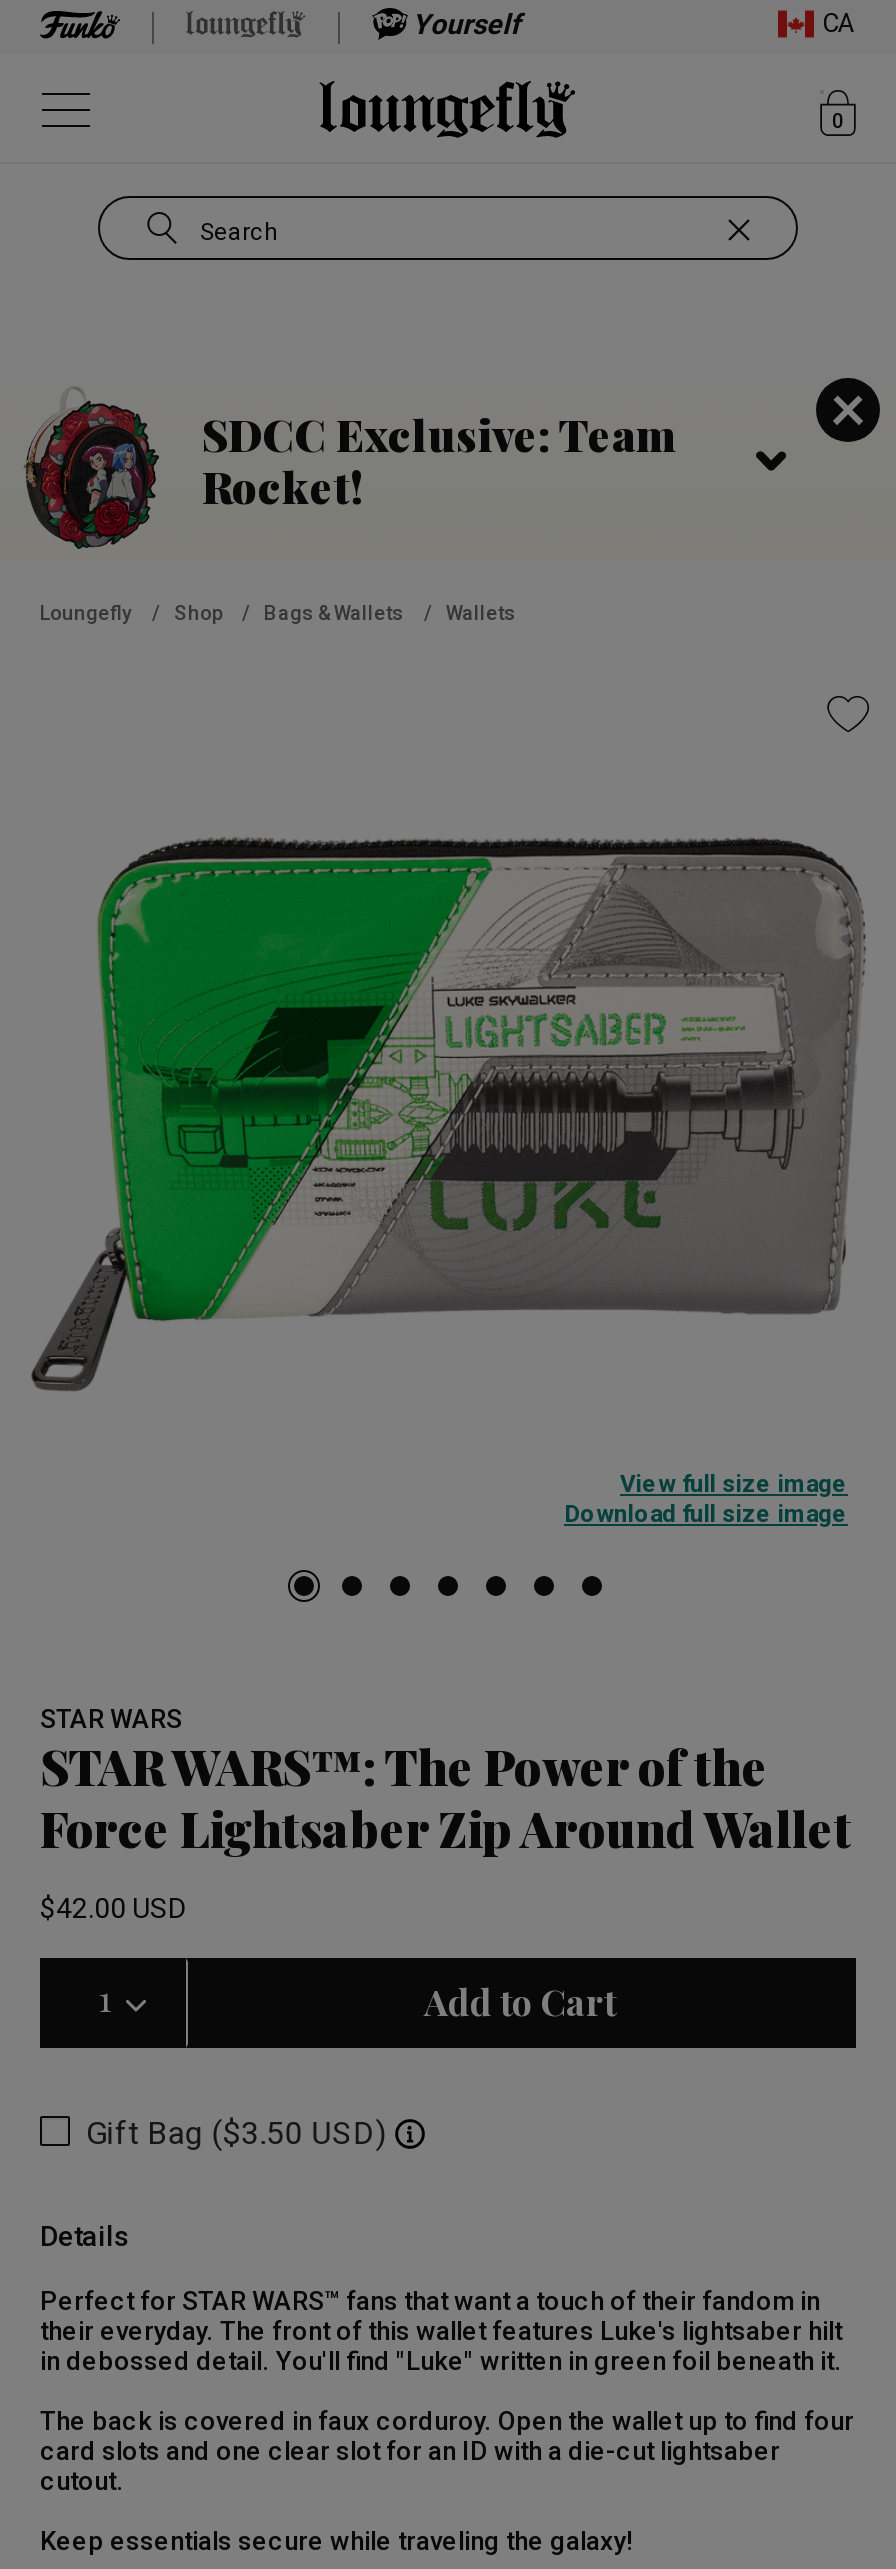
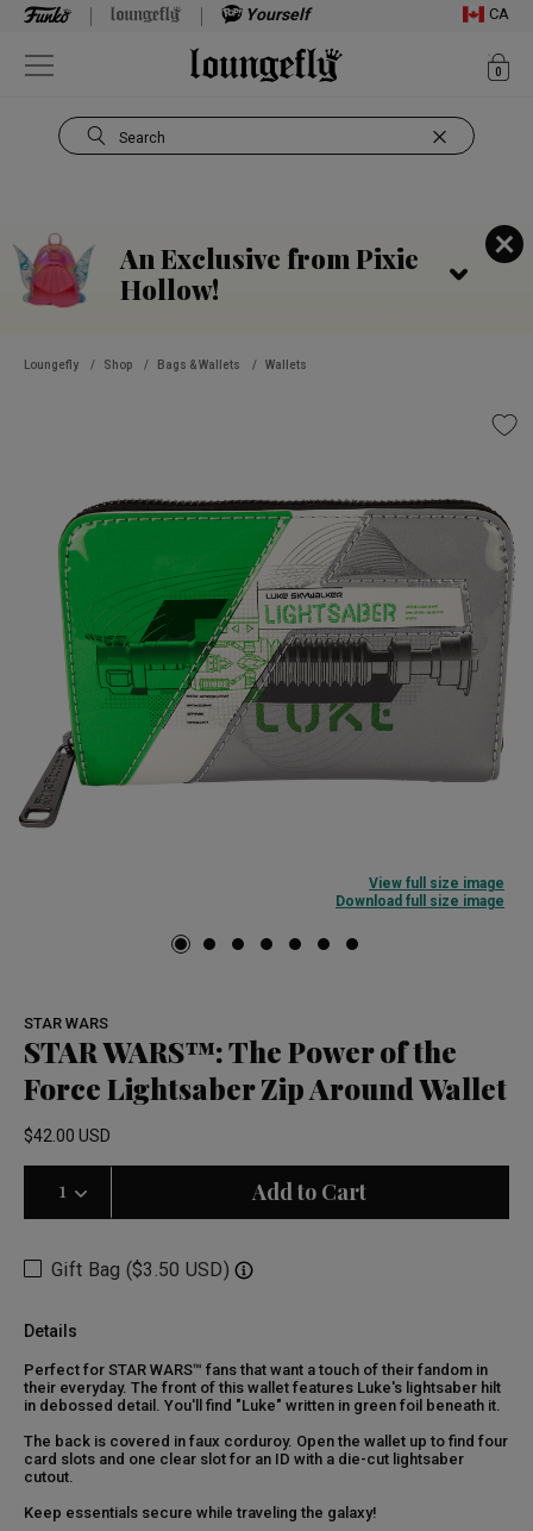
- [image]
- SDCC Exclusive: Team
- Rocket!
+ [image]
+ An Exclusive from Pixie
+ Hollow!
